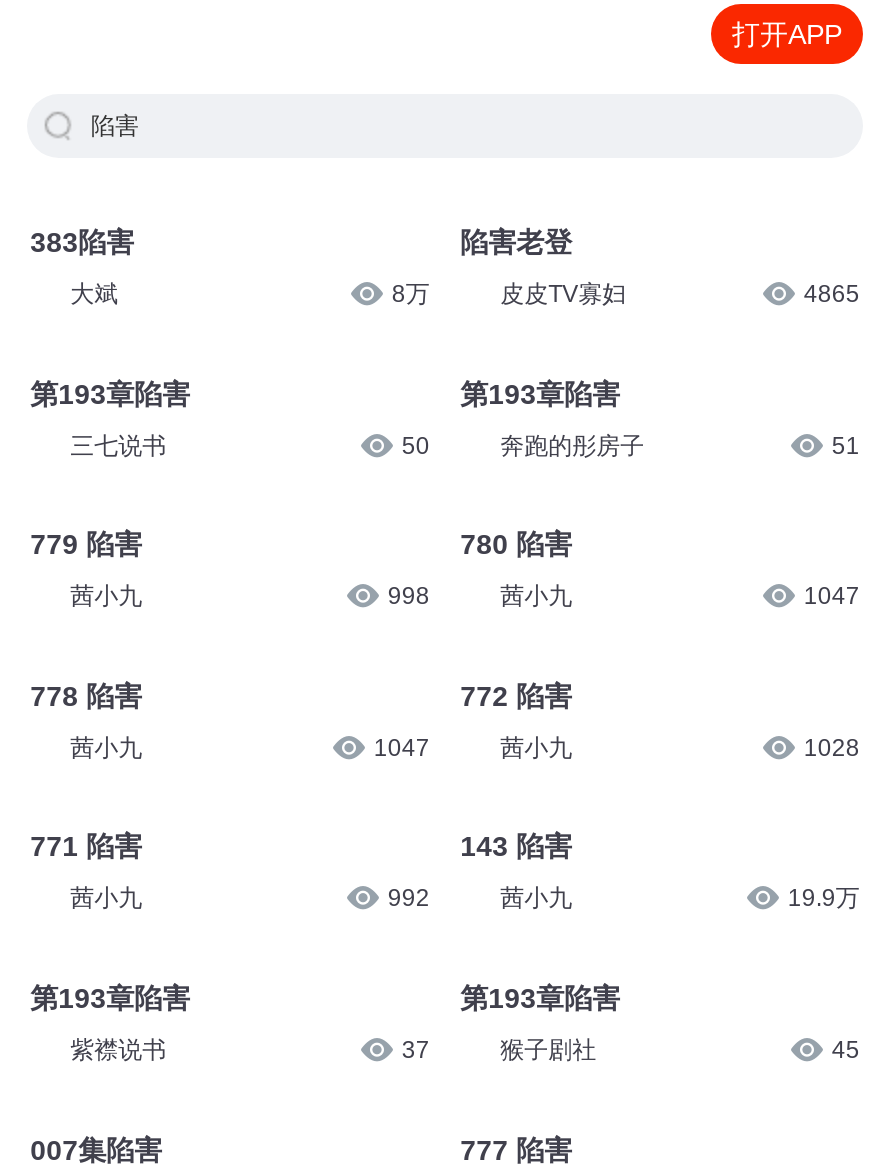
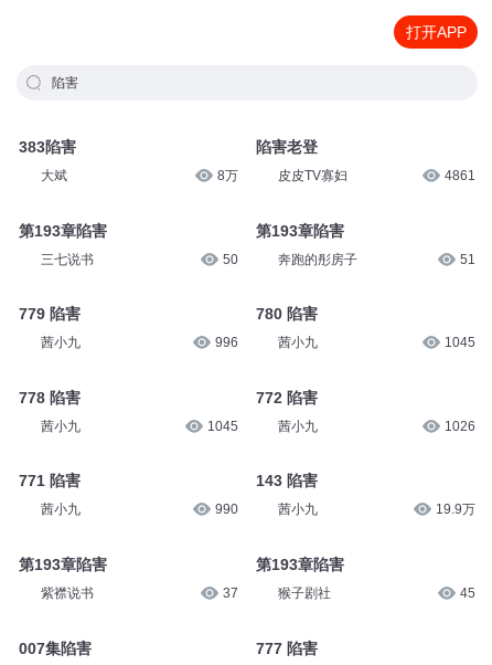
- 4865
+ 4861

- 998
+ 996

- 1047
+ 1045

- 1047
+ 1045

- 1028
+ 1026

- 992
+ 990
